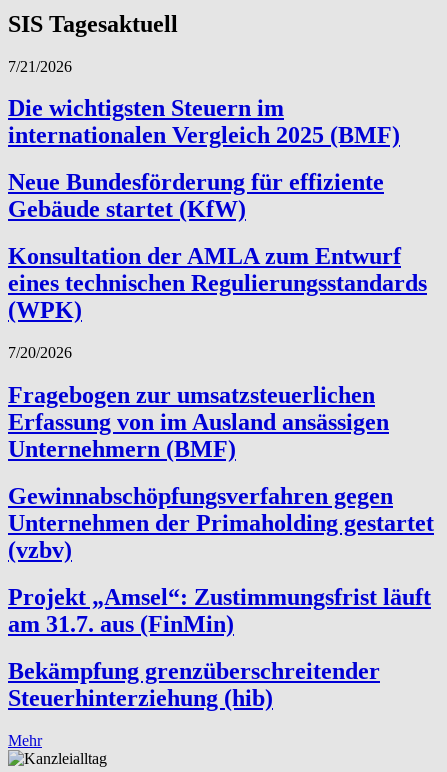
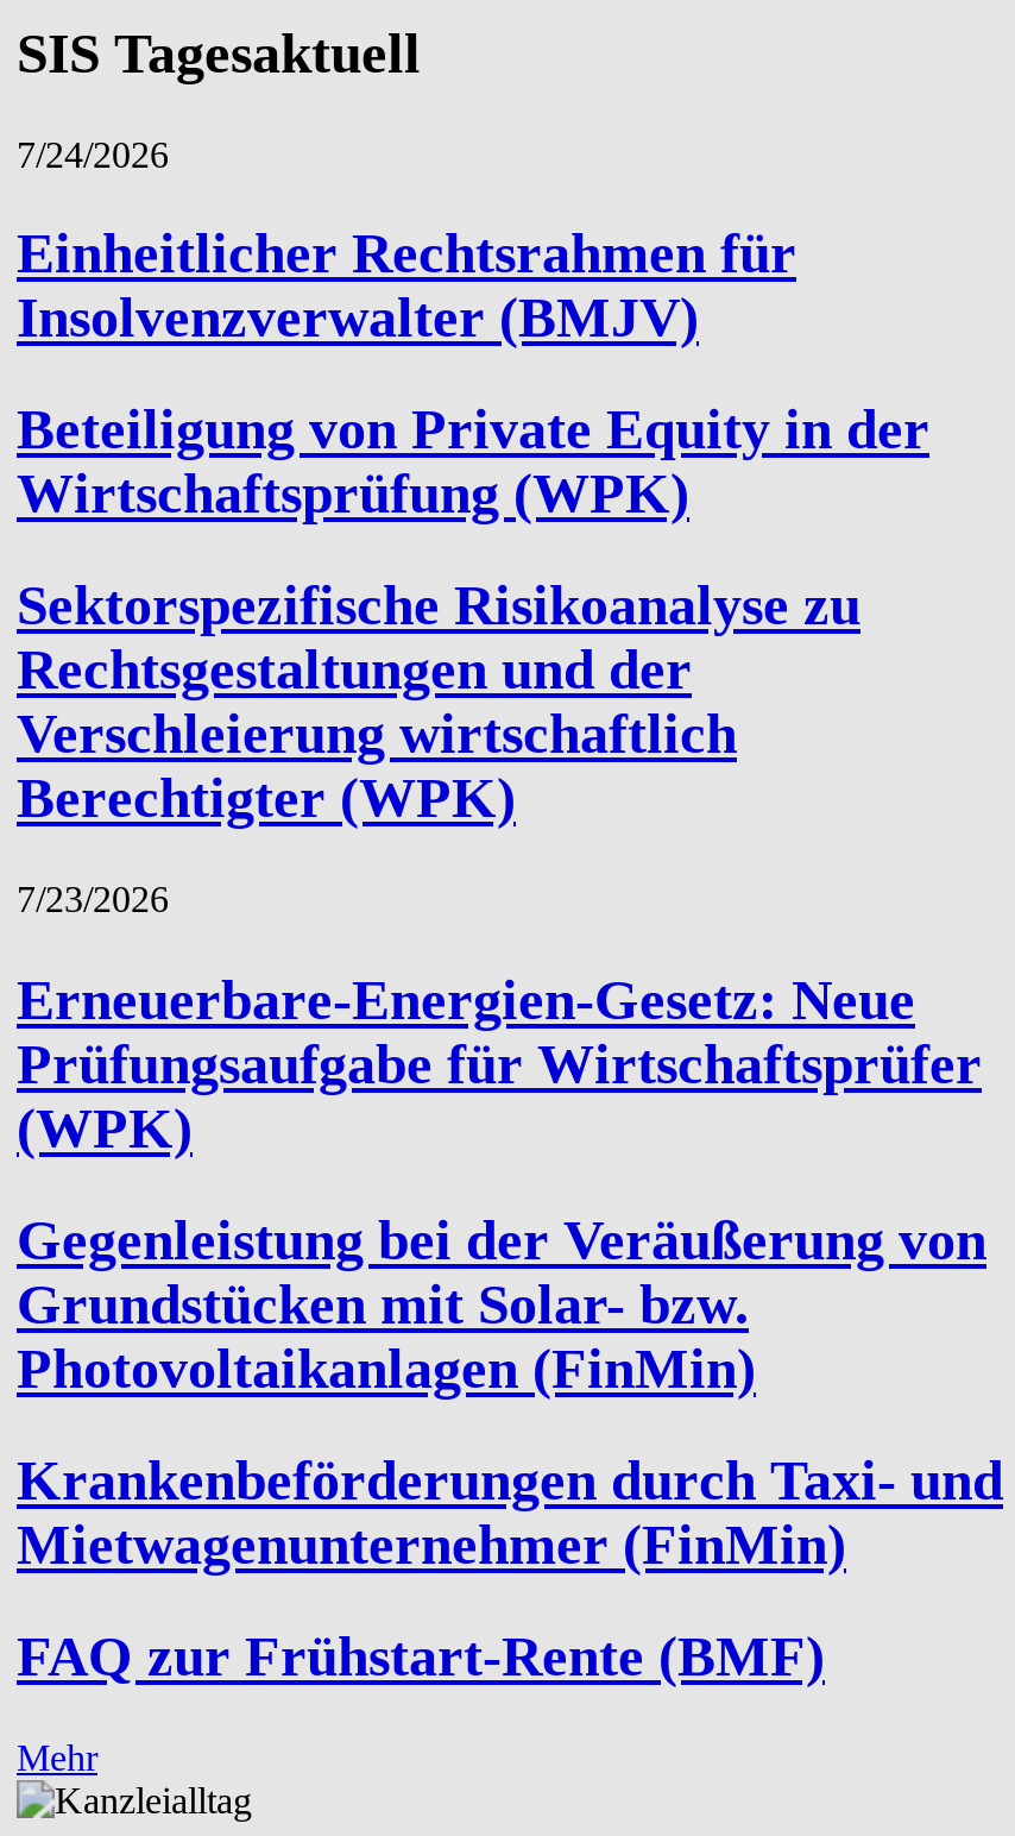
- 7/21/2026
- Die wichtigsten Steuern im
- internationalen Vergleich 2025 (BMF)
- Neue Bundesförderung für effiziente
- Gebäude startet (KfW)
- Konsultation der AMLA zum Entwurf
- eines technischen Regulierungsstandards
+ 7/24/2026
+ Einheitlicher Rechtsrahmen für
+ Insolvenzverwalter (BMJV)
+ Beteiligung von Private Equity in der
+ Wirtschaftsprüfung (WPK)
+ Sektorspezifische Risikoanalyse zu
+ Rechtsgestaltungen und der
+ Verschleierung wirtschaftlich
+ Berechtigter (WPK)
+ 7/23/2026
+ Erneuerbare-Energien-Gesetz: Neue
+ Prüfungsaufgabe für Wirtschaftsprüfer

moved down: (WPK)

- 7/20/2026
- Fragebogen zur umsatzsteuerlichen
- Erfassung von im Ausland ansässigen
- Unternehmern (BMF)
- Gewinnabschöpfungsverfahren gegen
- Unternehmen der Primaholding gestartet
- (vzbv)
- Projekt „Amsel“: Zustimmungsfrist läuft
- am 31.7. aus (FinMin)
- Bekämpfung grenzüberschreitender
- Steuerhinterziehung (hib)
+ Gegenleistung bei der Veräußerung von
+ Grundstücken mit Solar- bzw.
+ Photovoltaikanlagen (FinMin)
+ Krankenbeförderungen durch Taxi- und
+ Mietwagenunternehmer (FinMin)
+ FAQ zur Frühstart-Rente (BMF)
